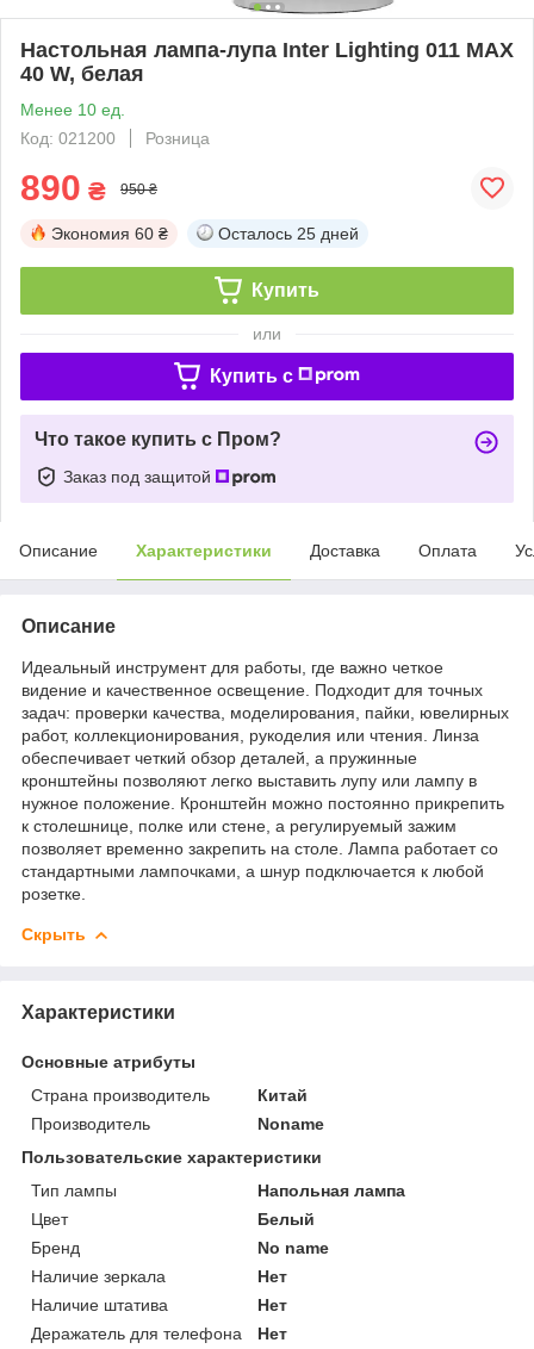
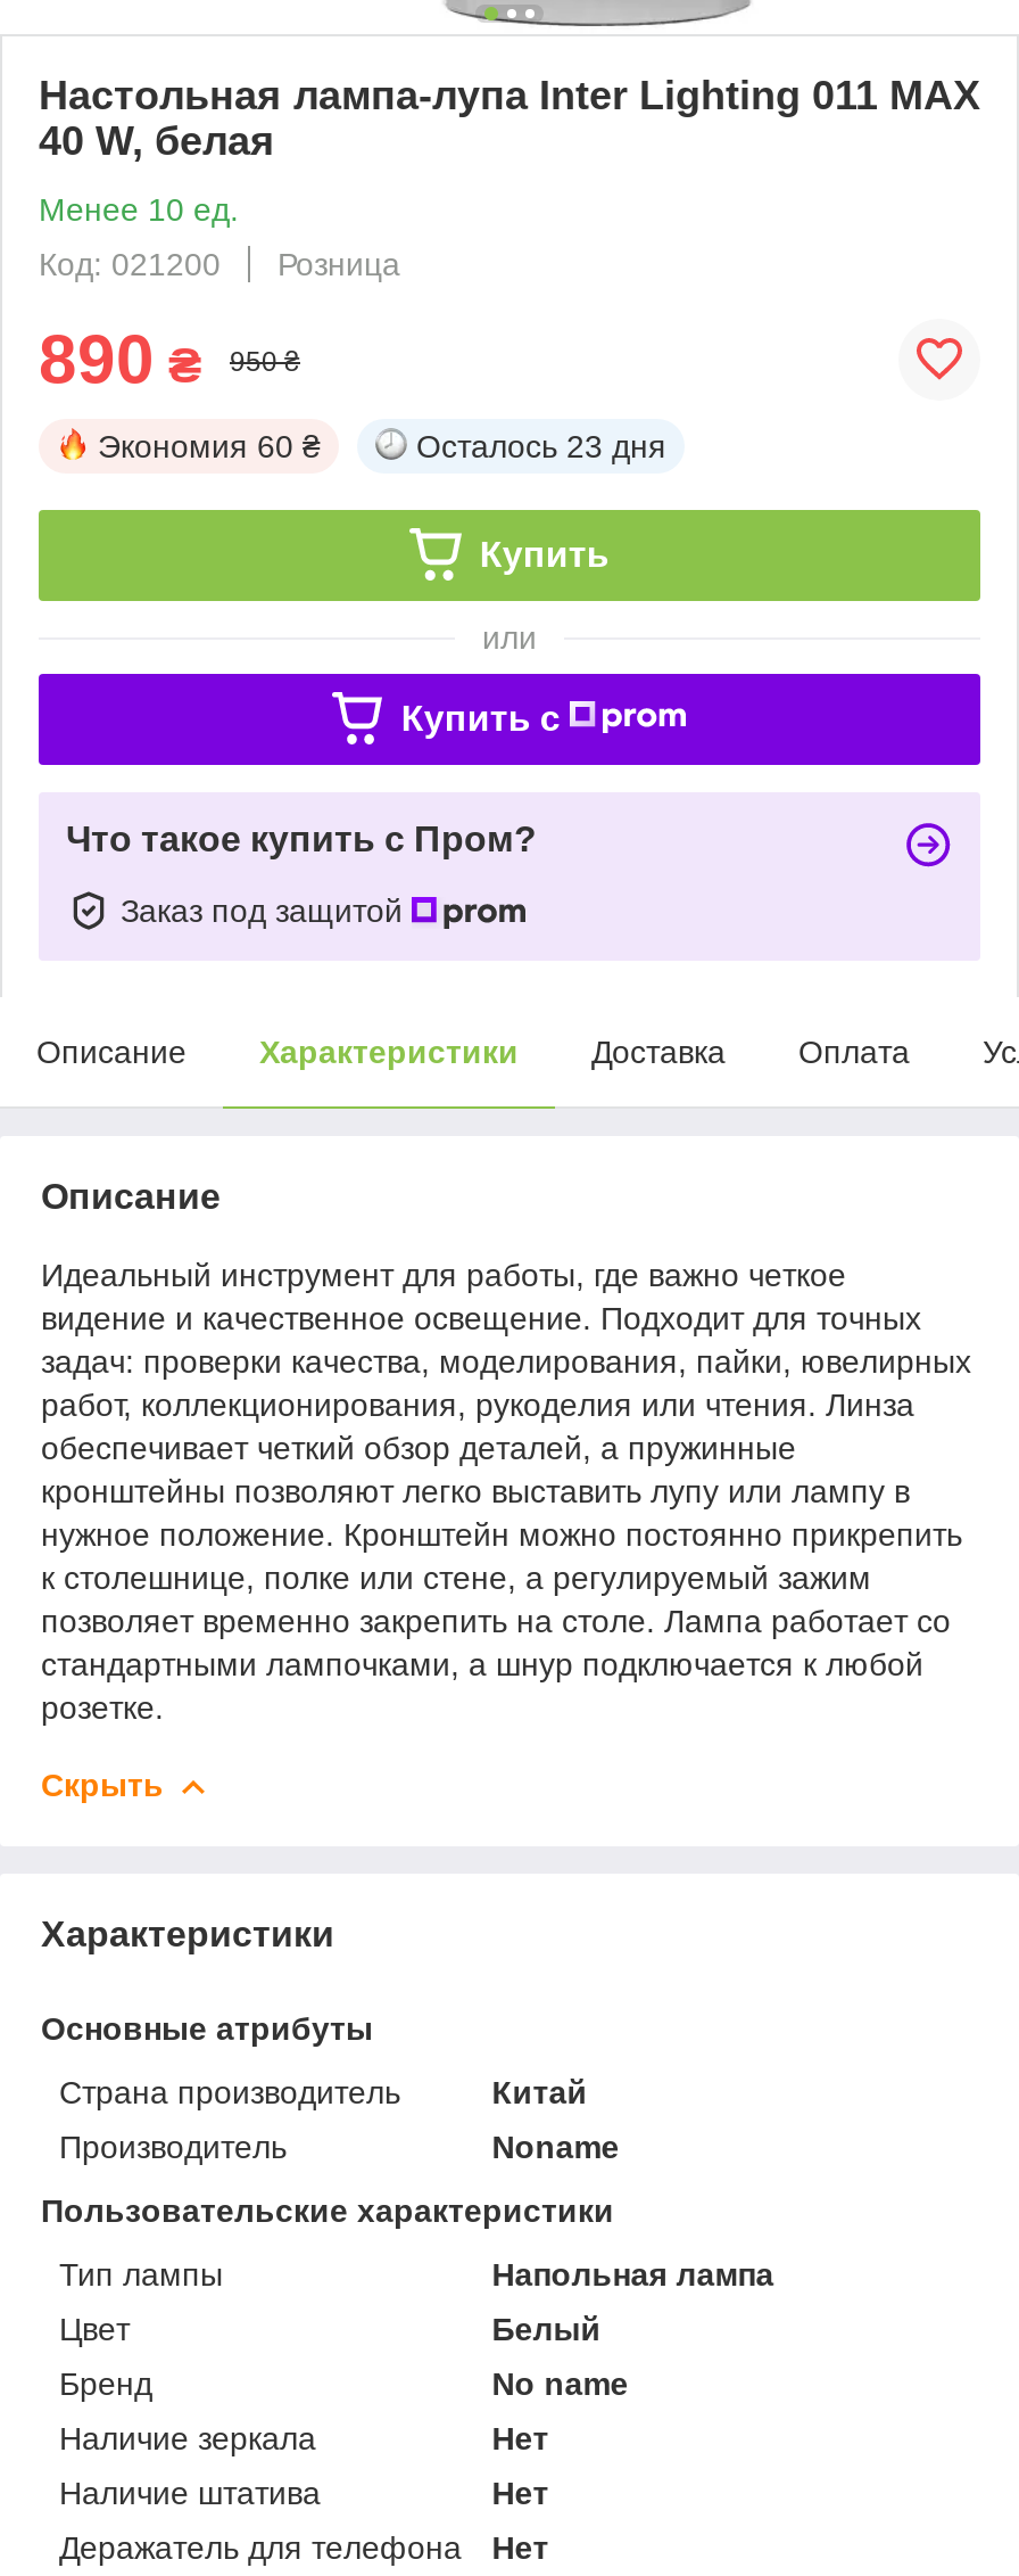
- Осталось 25 дней
+ Осталось 23 дня
